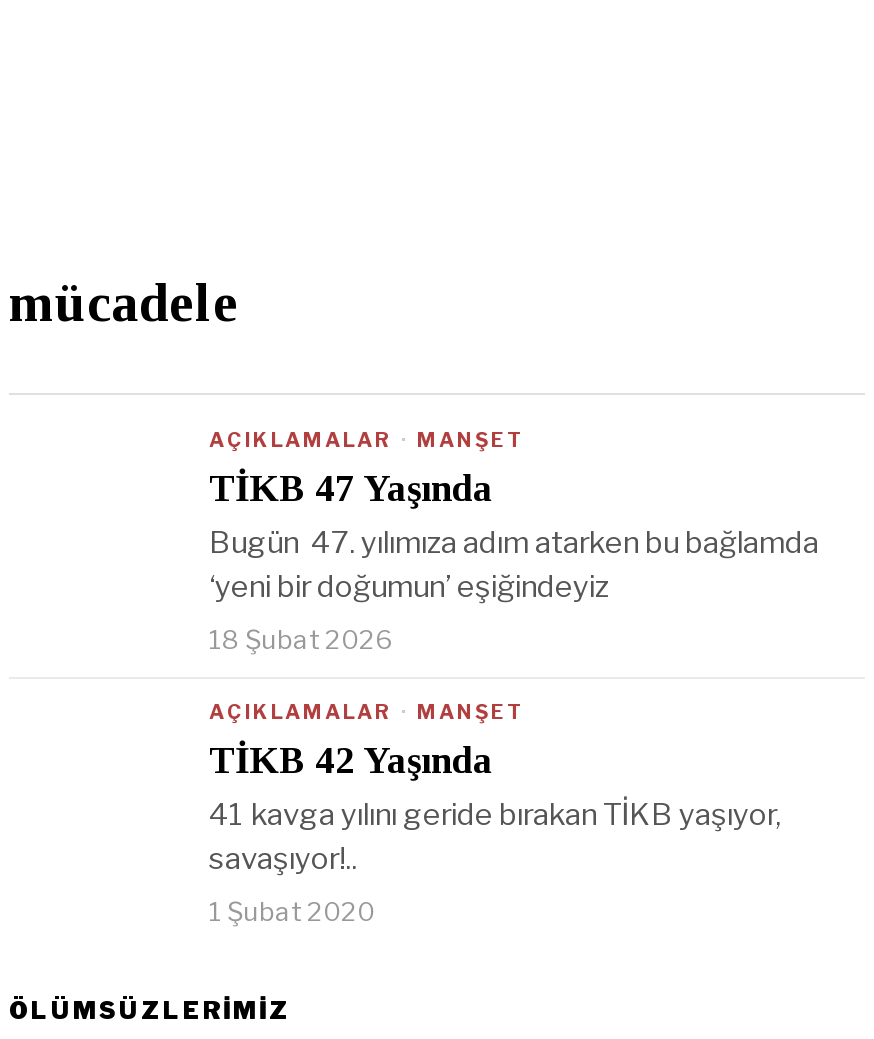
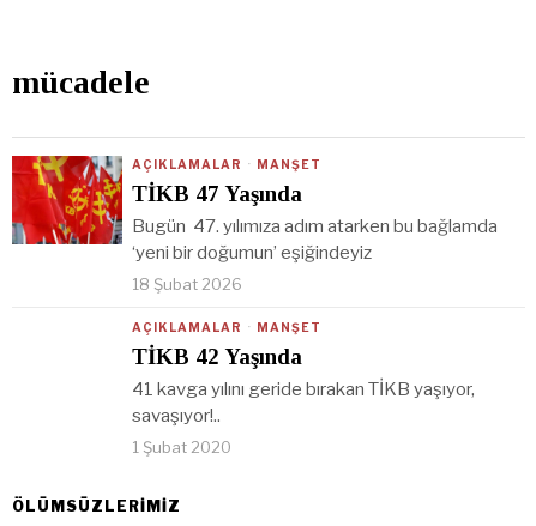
+ [image]
